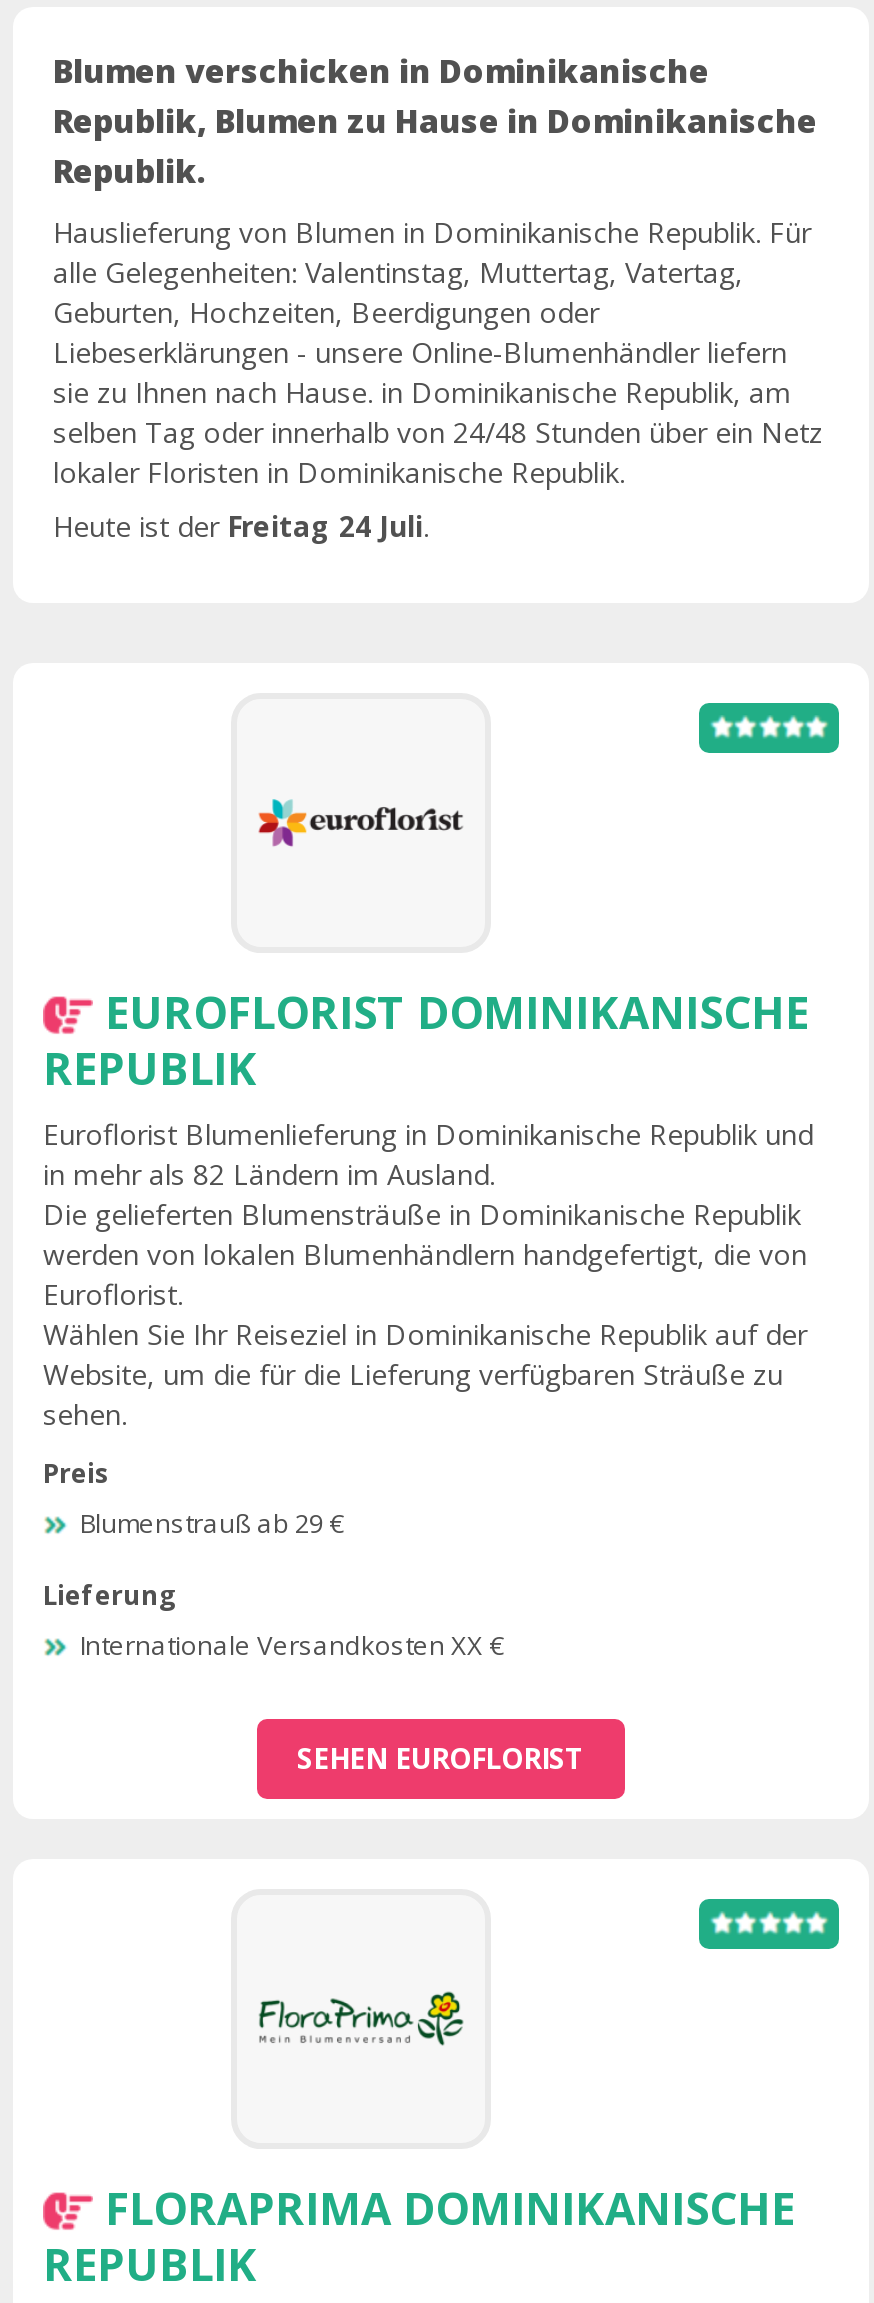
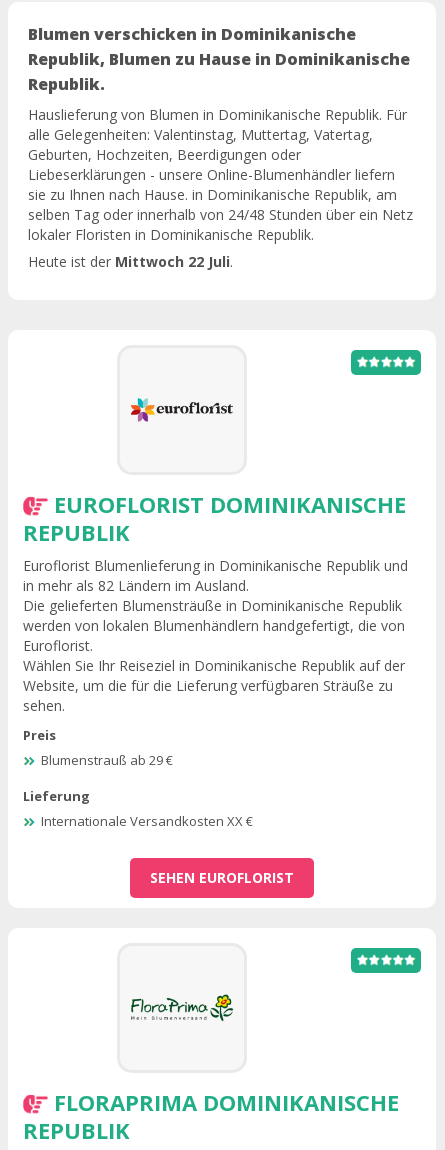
- Heute ist der Freitag 24 Juli.
+ Heute ist der Mittwoch 22 Juli.
